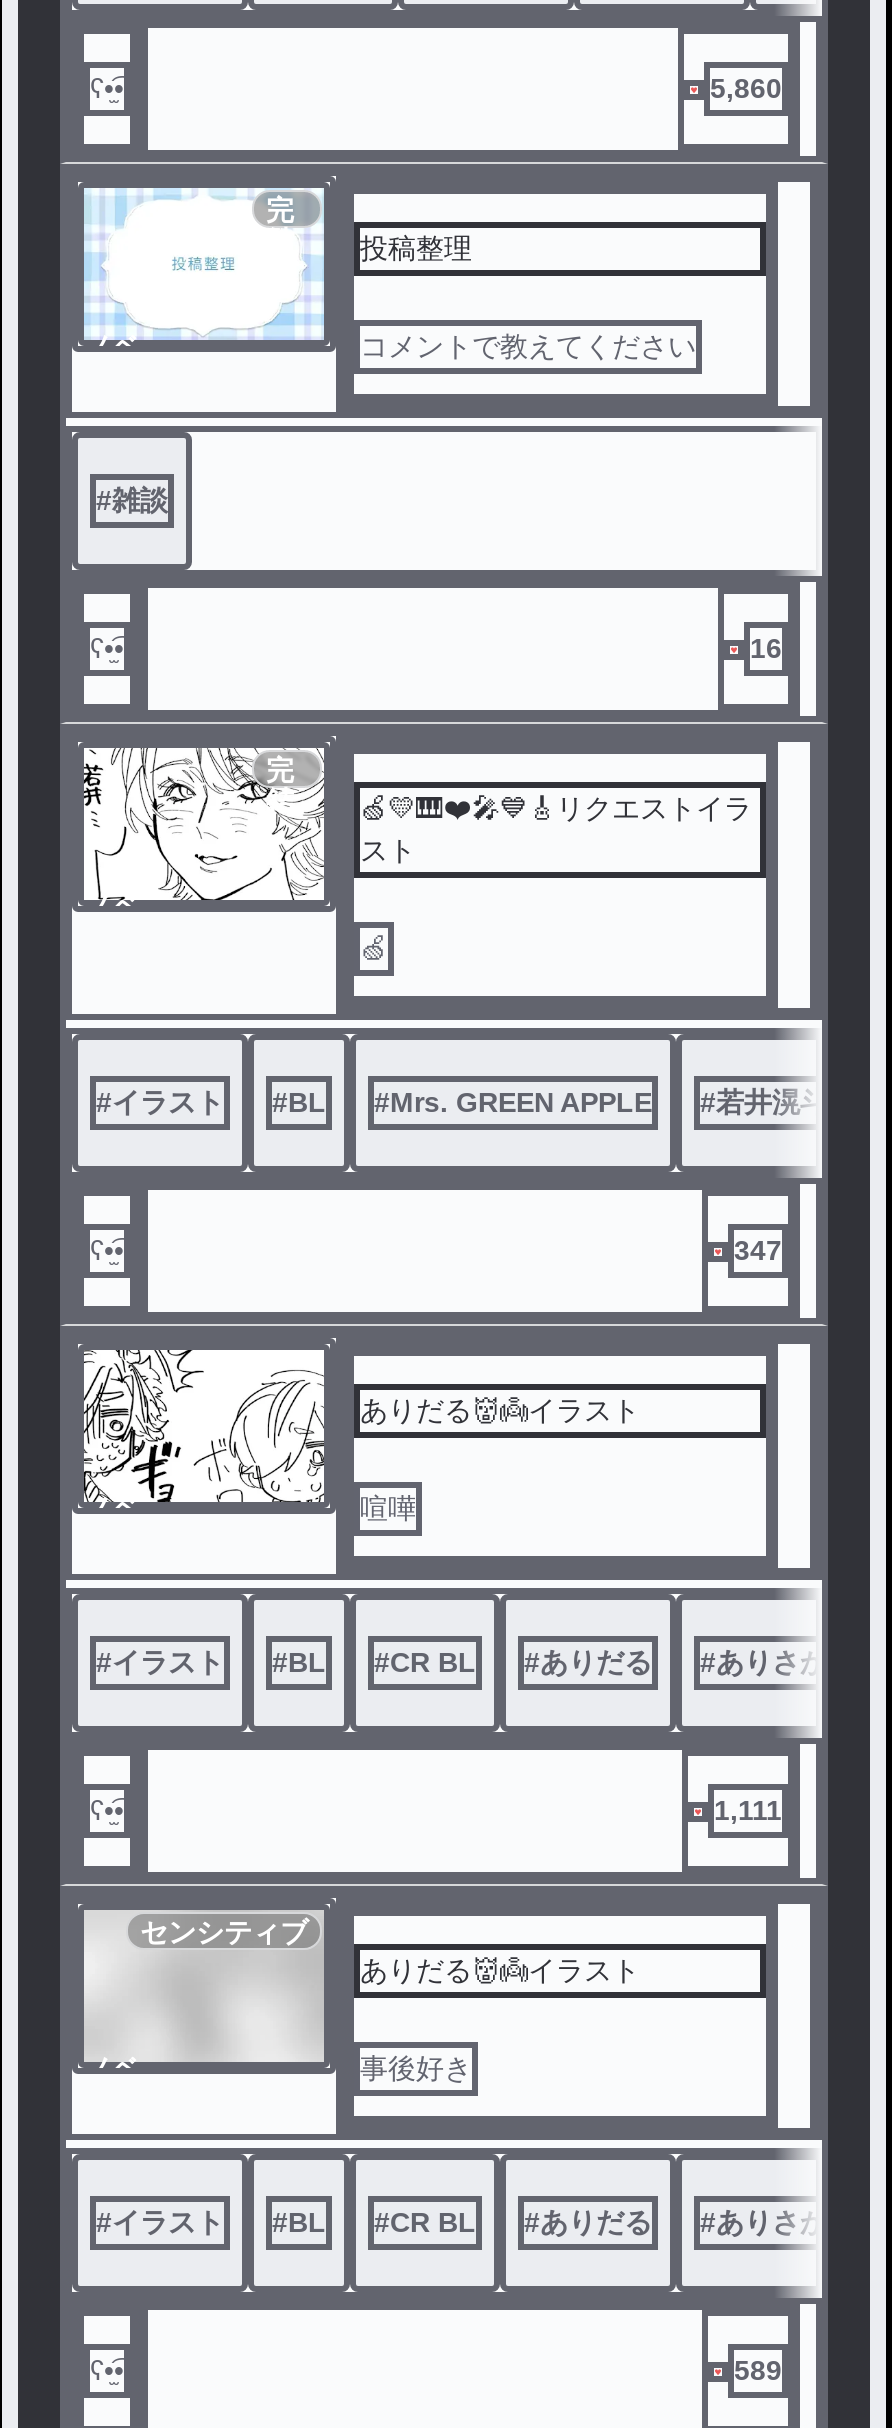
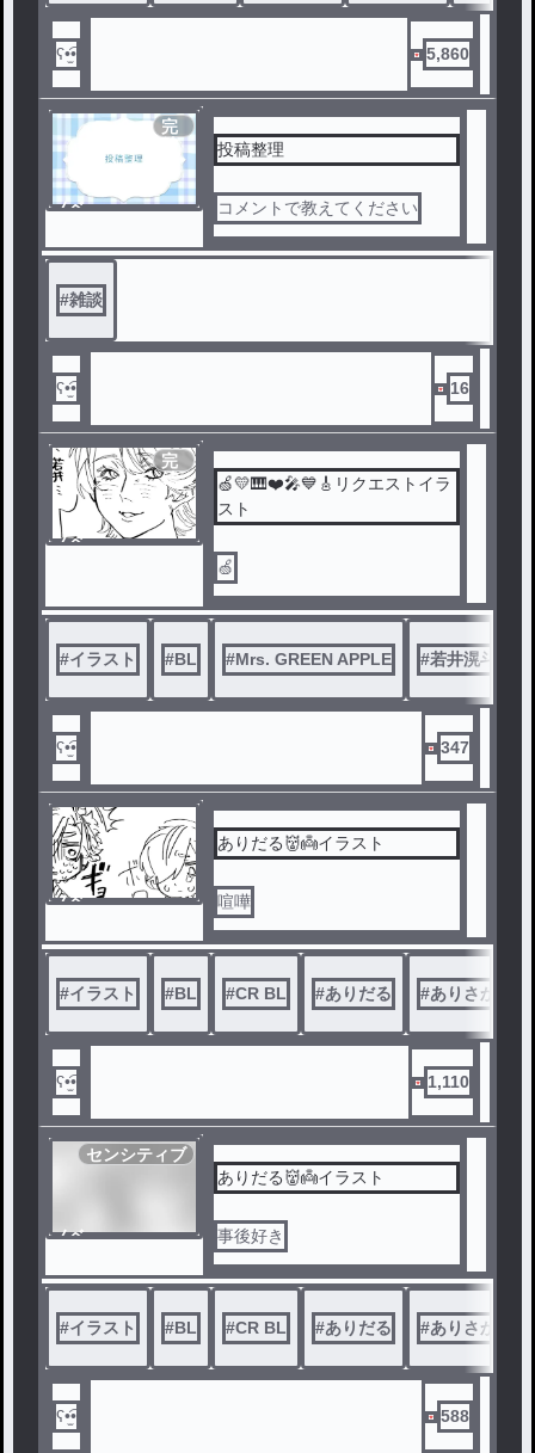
- 1,111
+ 1,110

- 589
+ 588
